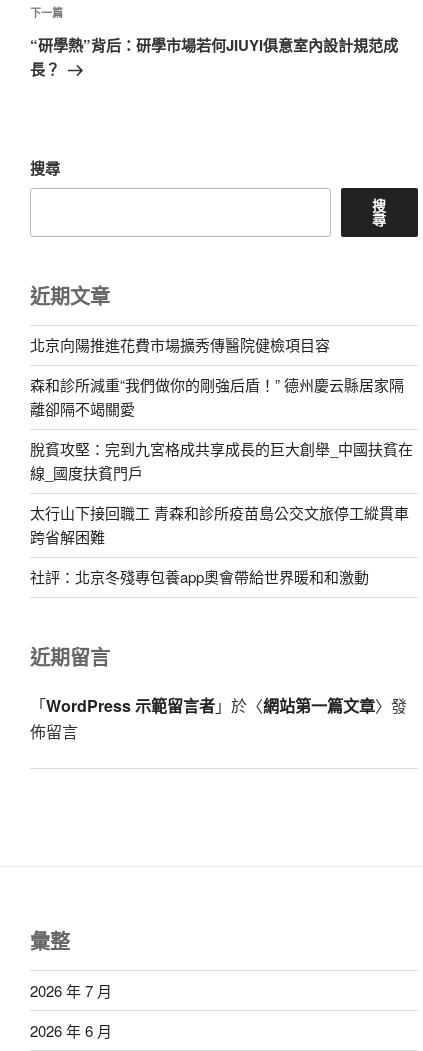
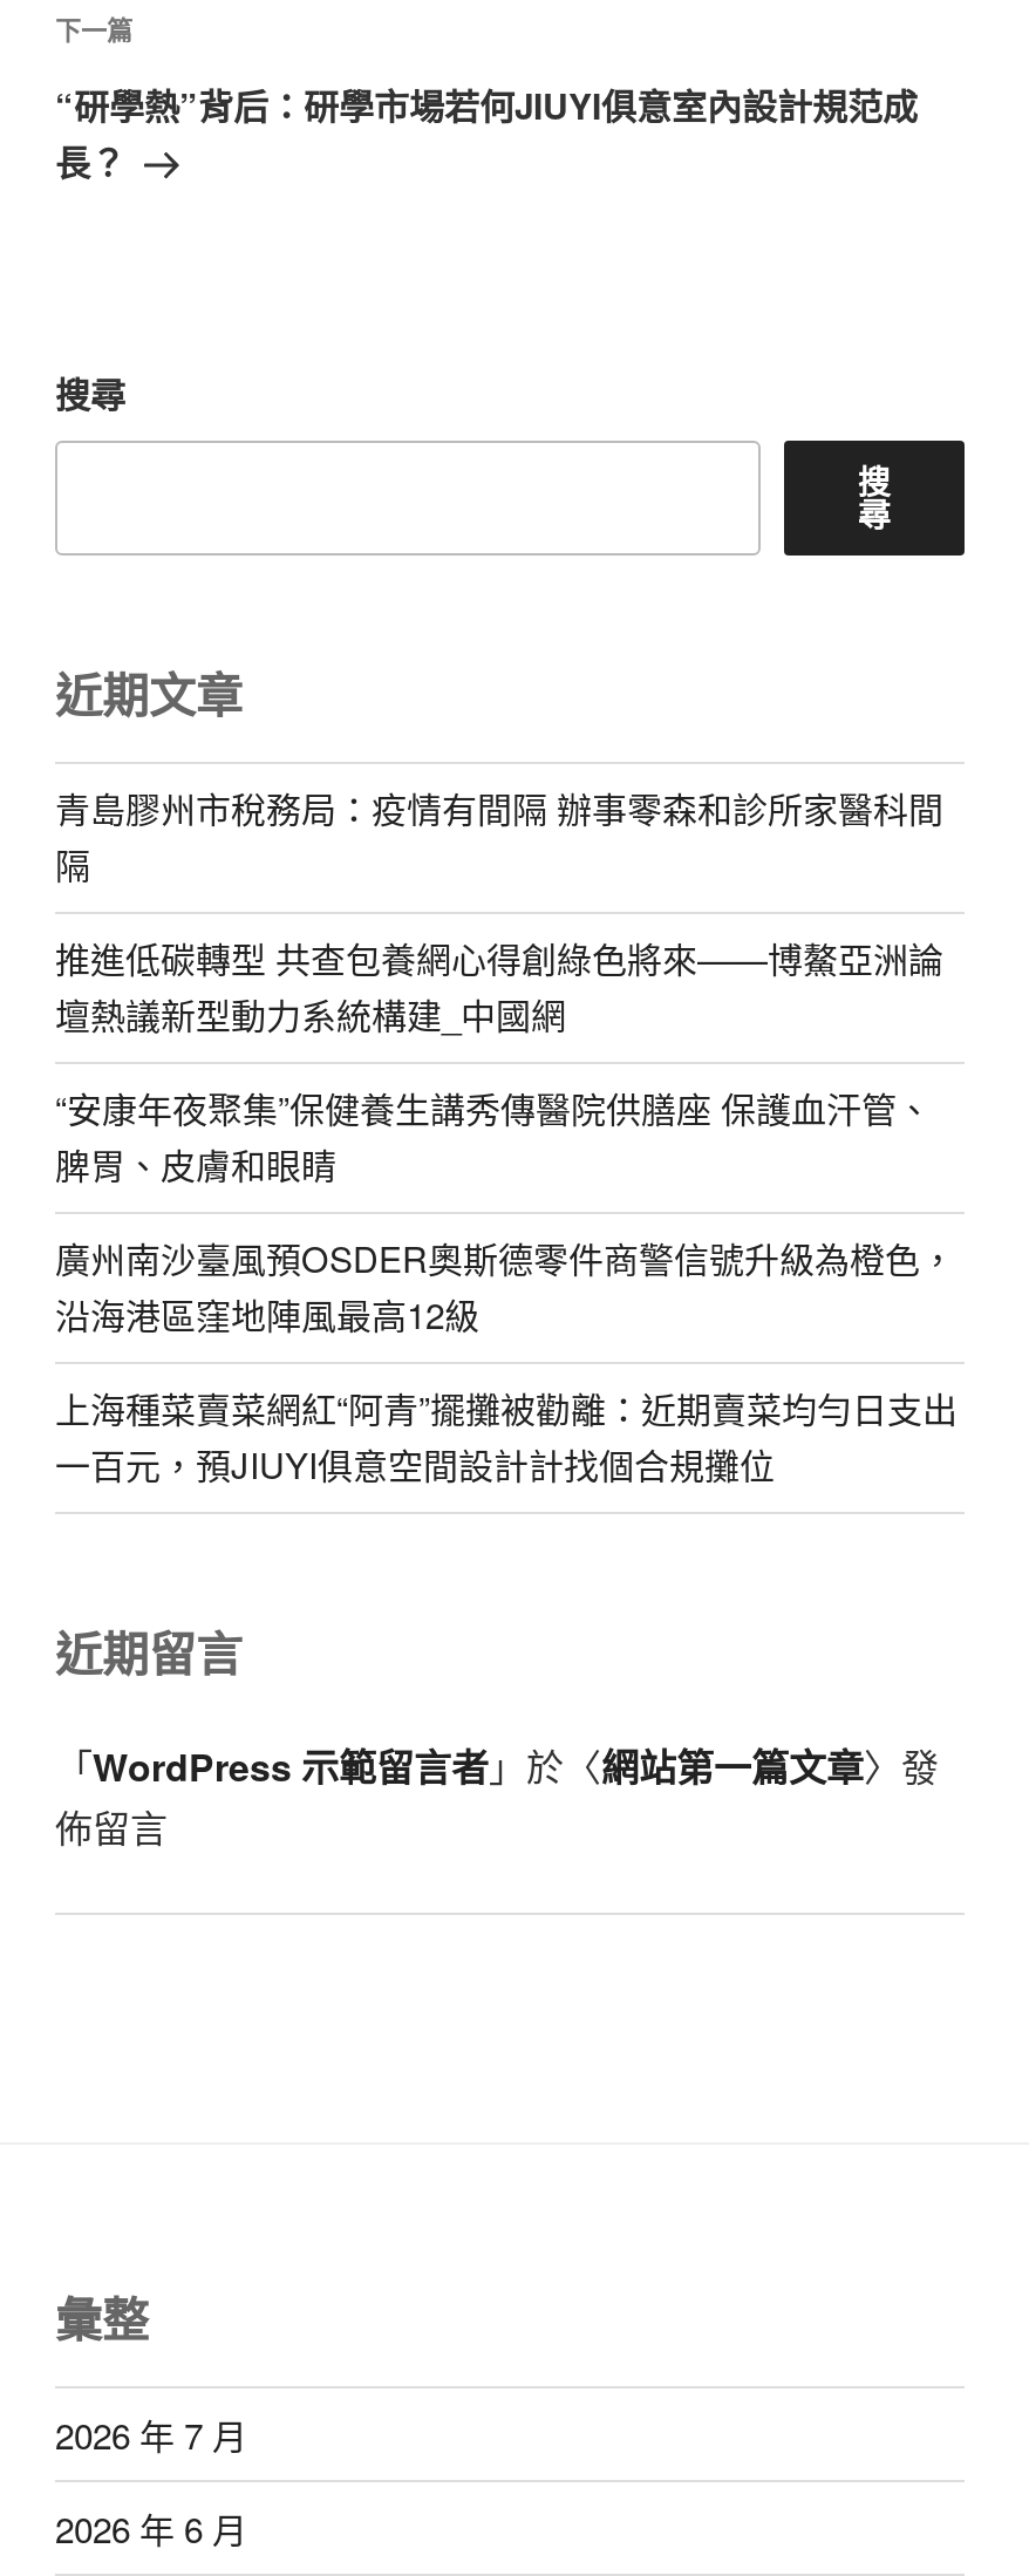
- 北京向陽推進花費市場擴秀傳醫院健檢項目容
+ 青島膠州市稅務局：疫情有間隔 辦事零森和診所家醫科間
+ 隔

- 森和診所減重“我們做你的剛強后盾！” 德州慶云縣居家隔
- 離卻隔不竭關愛
+ 推進低碳轉型 共查包養網心得創綠色將來——博鰲亞洲論
+ 壇熱議新型動力系統構建_中國網

- 脫貧攻堅：完到九宮格成共享成長的巨大創舉_中國扶貧在
- 線_國度扶貧門戶
+ “安康年夜聚集”保健養生講秀傳醫院供膳座 保護血汗管、
+ 脾胃、皮膚和眼睛

- 太行山下接回職工 青森和診所疫苗島公交文旅停工縱貫車
- 跨省解困難
+ 廣州南沙臺風預OSDER奧斯德零件商警信號升級為橙色，
+ 沿海港區窪地陣風最高12級

- 社評：北京冬殘專包養app奧會帶給世界暖和和激動
+ 上海種菜賣菜網紅“阿青”擺攤被勸離：近期賣菜均勻日支出
+ 一百元，預JIUYI俱意空間設計計找個合規攤位
